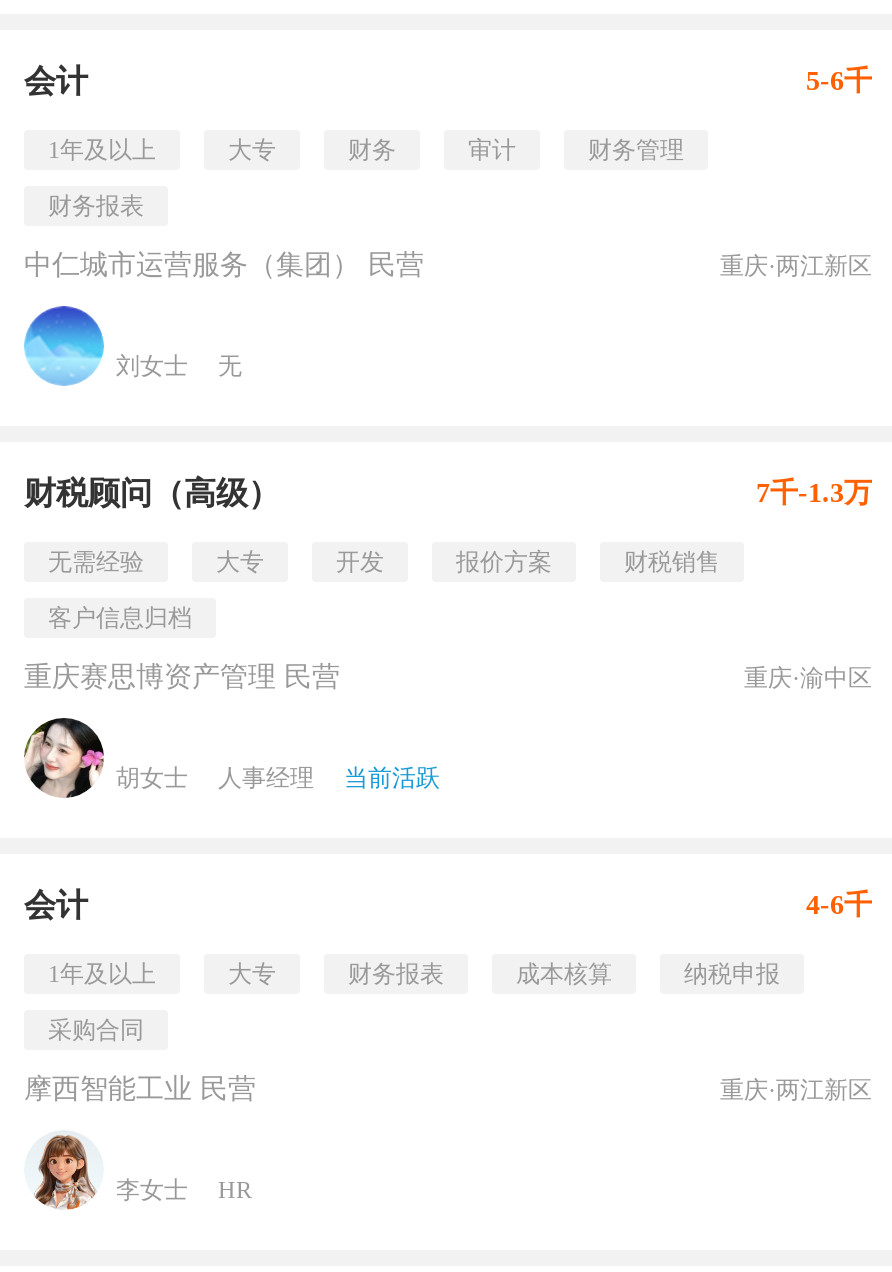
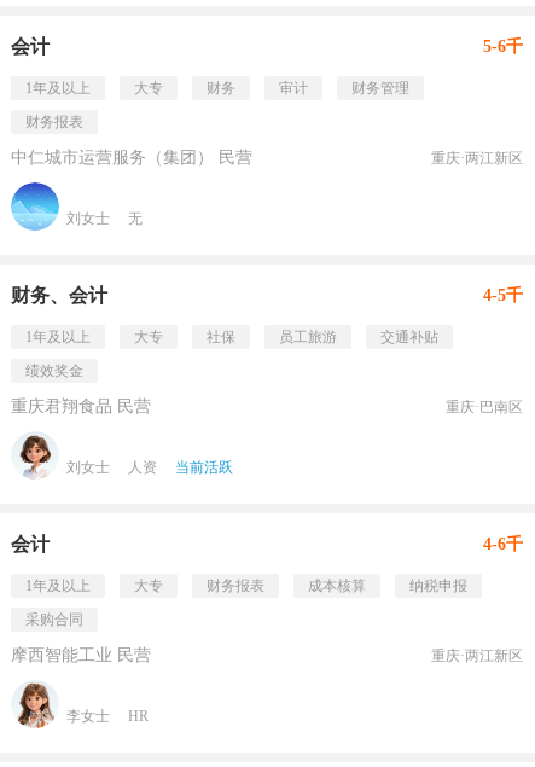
- 财税顾问（高级）
- 7千-1.3万
+ 财务、会计
+ 4-5千

- 无需经验
+ 1年及以上

- 开发
- 报价方案
- 财税销售
+ 社保
+ 员工旅游
+ 交通补贴

- 客户信息归档
+ 绩效奖金

- 重庆赛思博资产管理 民营
- 重庆·渝中区
+ 重庆君翔食品 民营
+ 重庆·巴南区

- [image]
- 胡女士
- 人事经理
+ [image]
+ 刘女士
+ 人资
